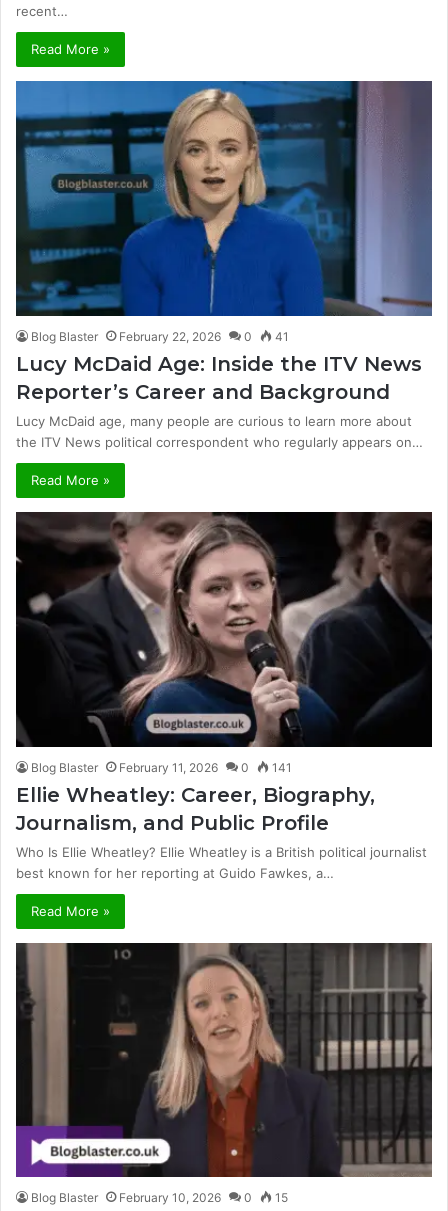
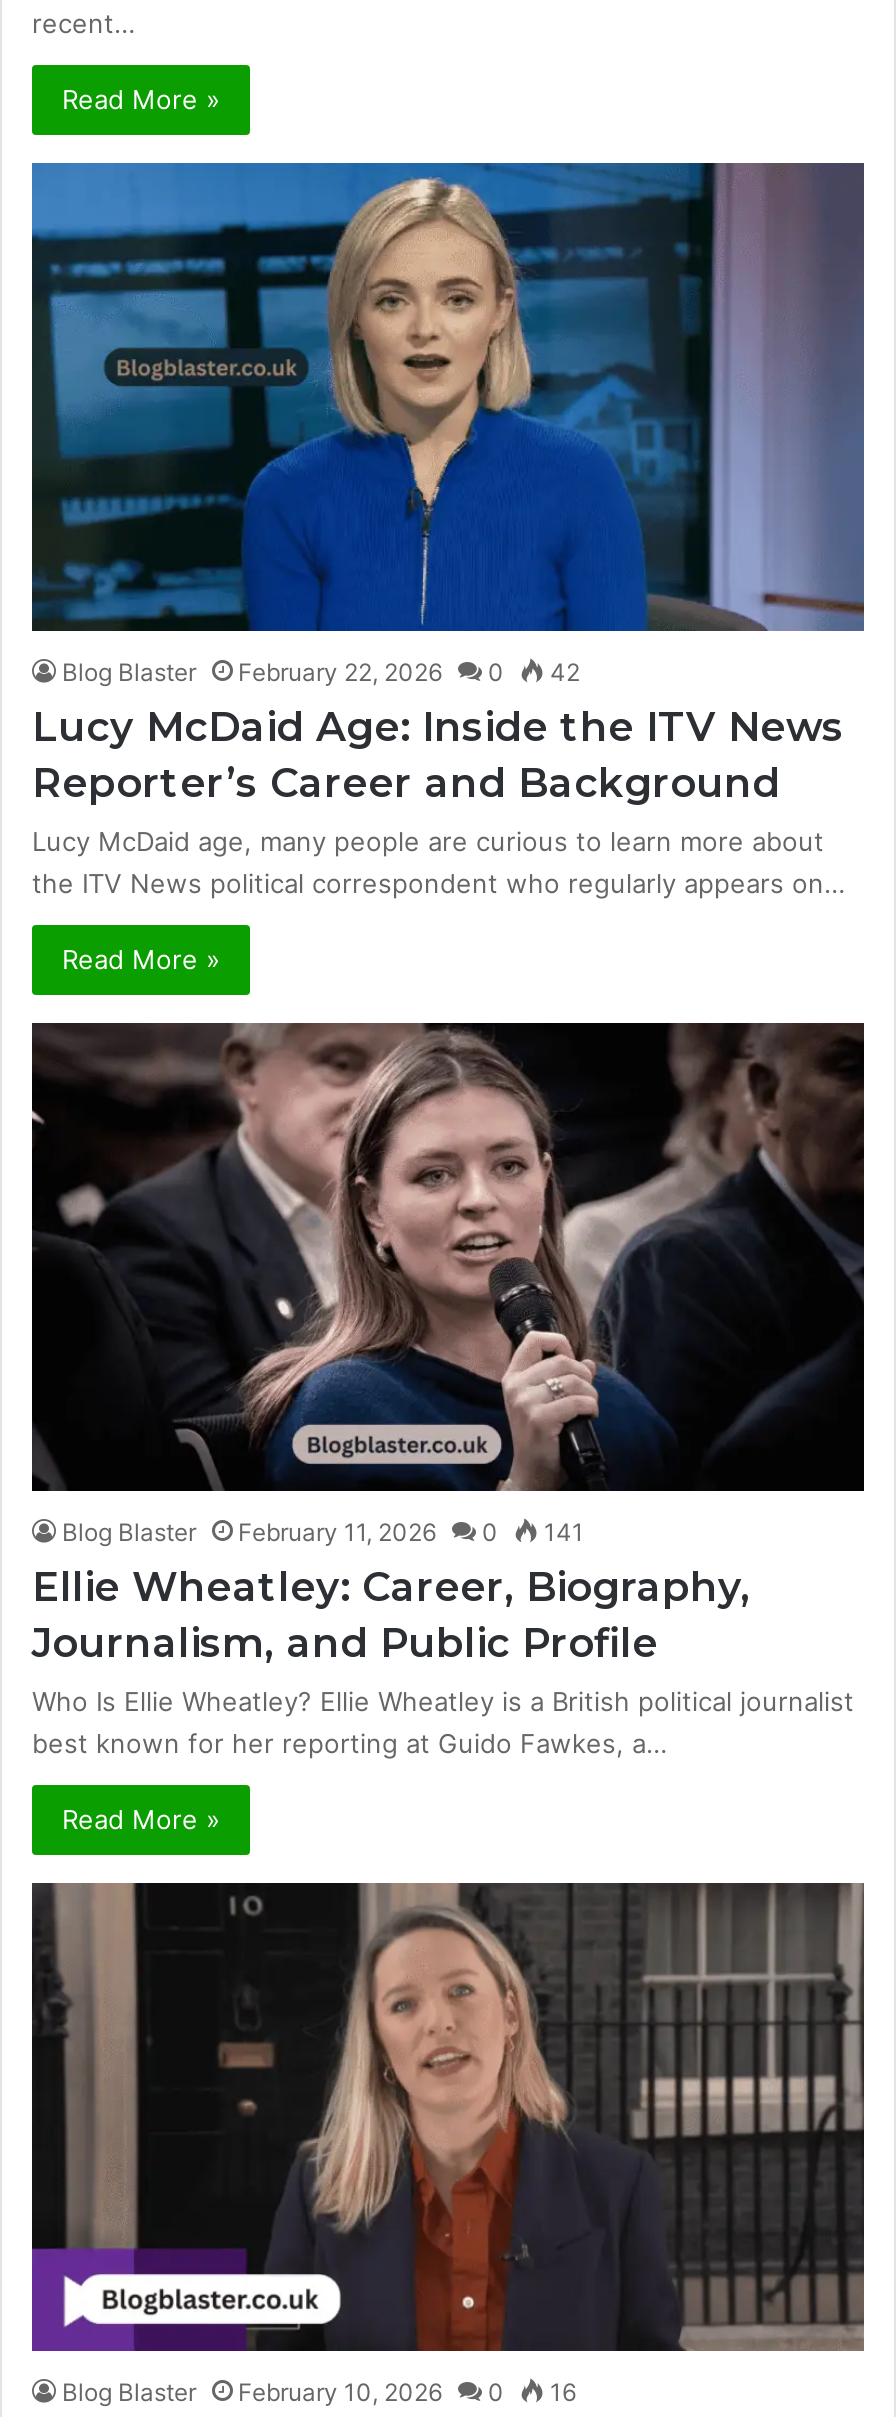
- Blog Blaster February 22, 2026 0 41
+ Blog Blaster February 22, 2026 0 42

- Blog Blaster February 10, 2026 0 15
+ Blog Blaster February 10, 2026 0 16
